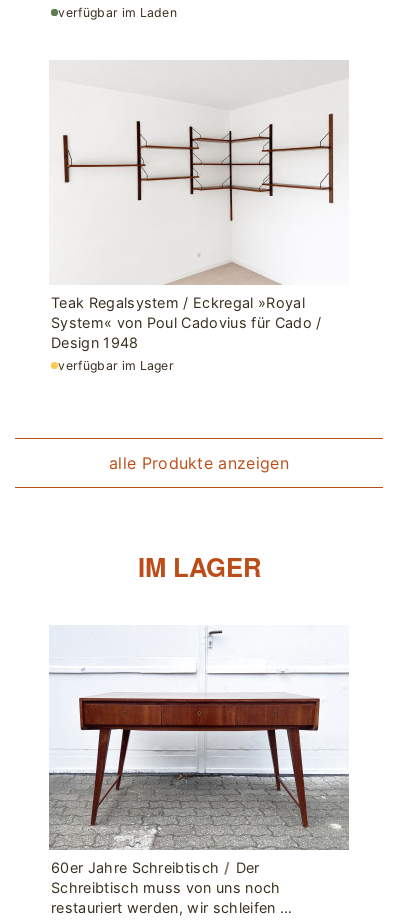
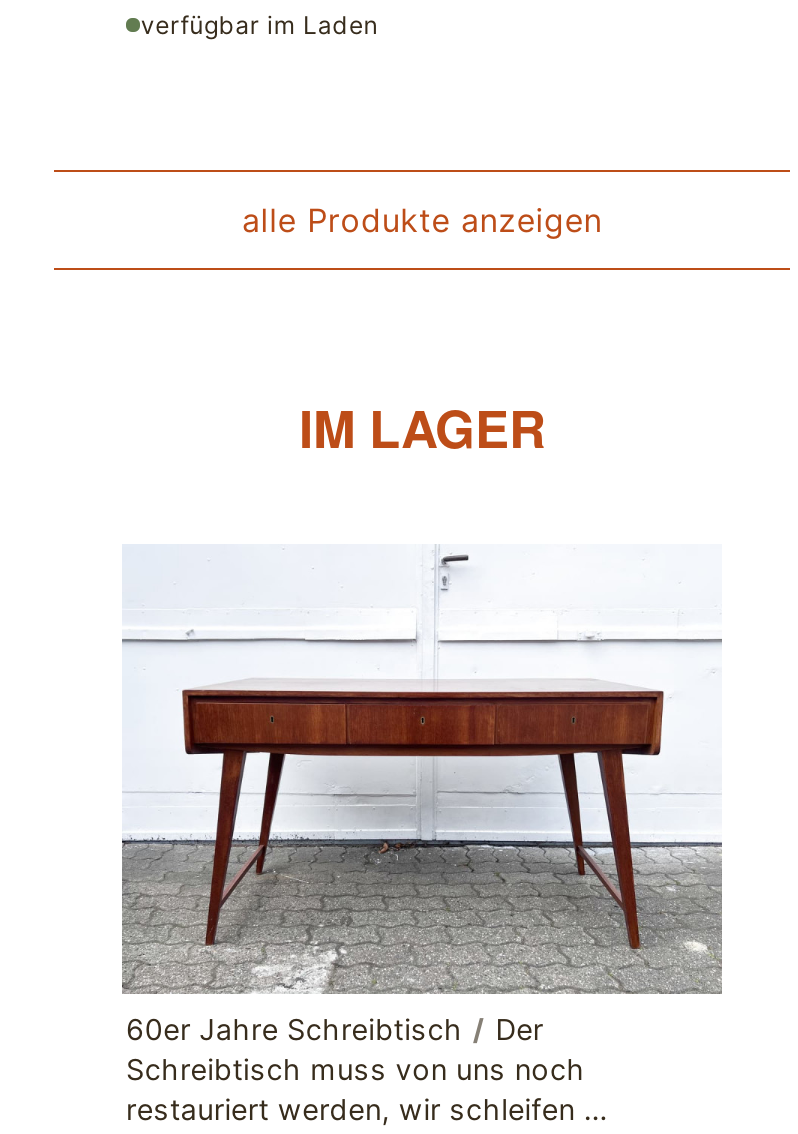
- [image]
- Teak Regalsystem / Eckregal »Royal
- System« von Poul Cadovius für Cado /
- Design 1948
- verfügbar im Lager
